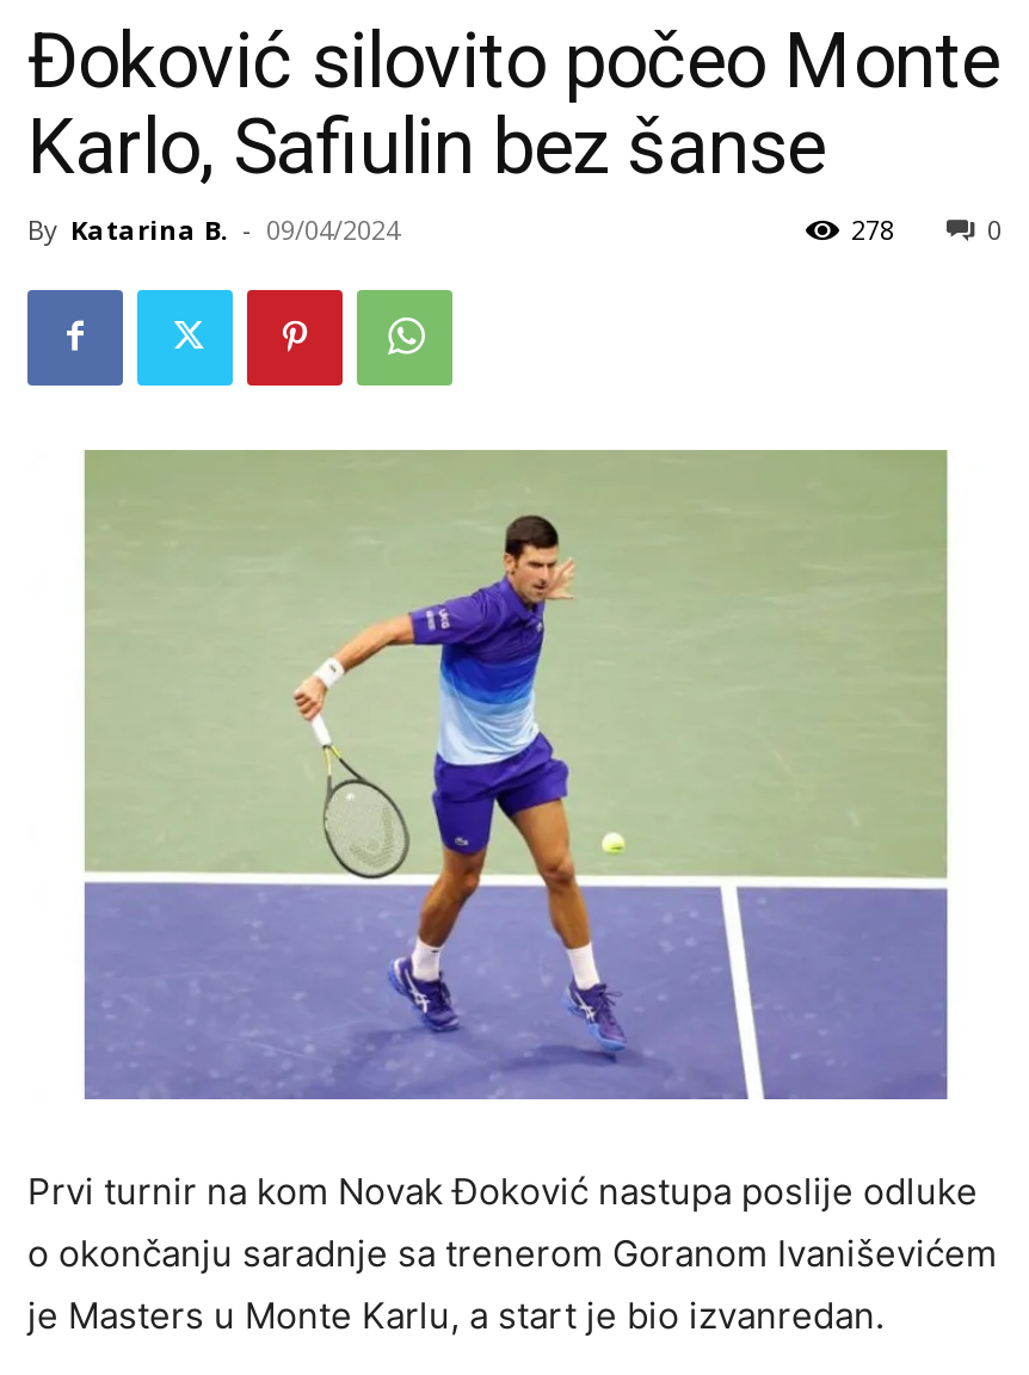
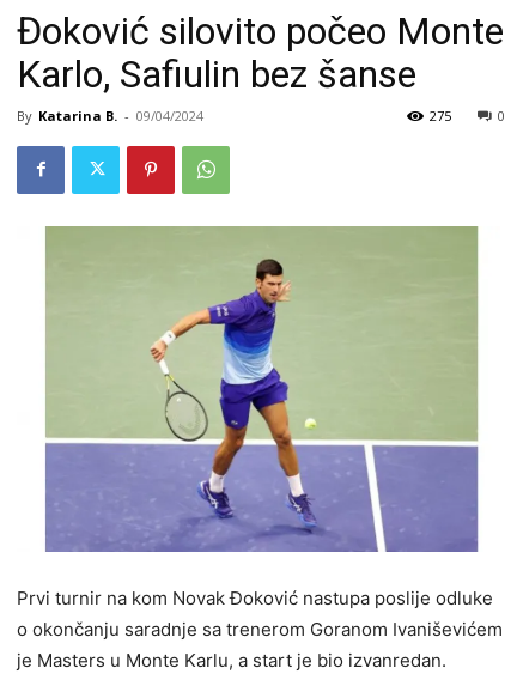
- 278
+ 275
